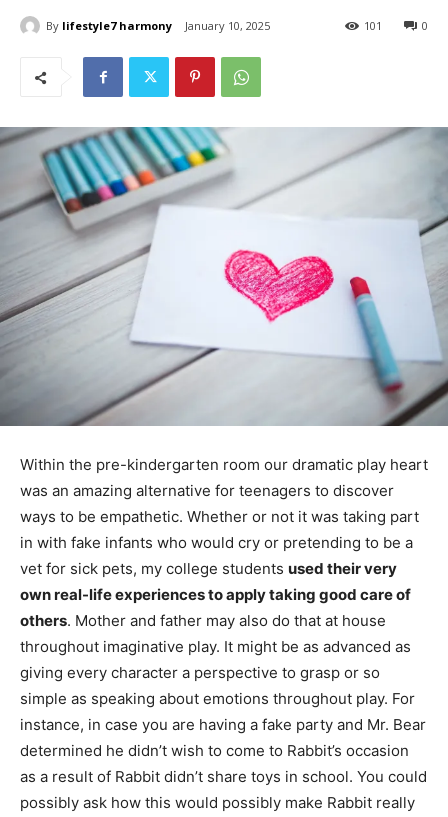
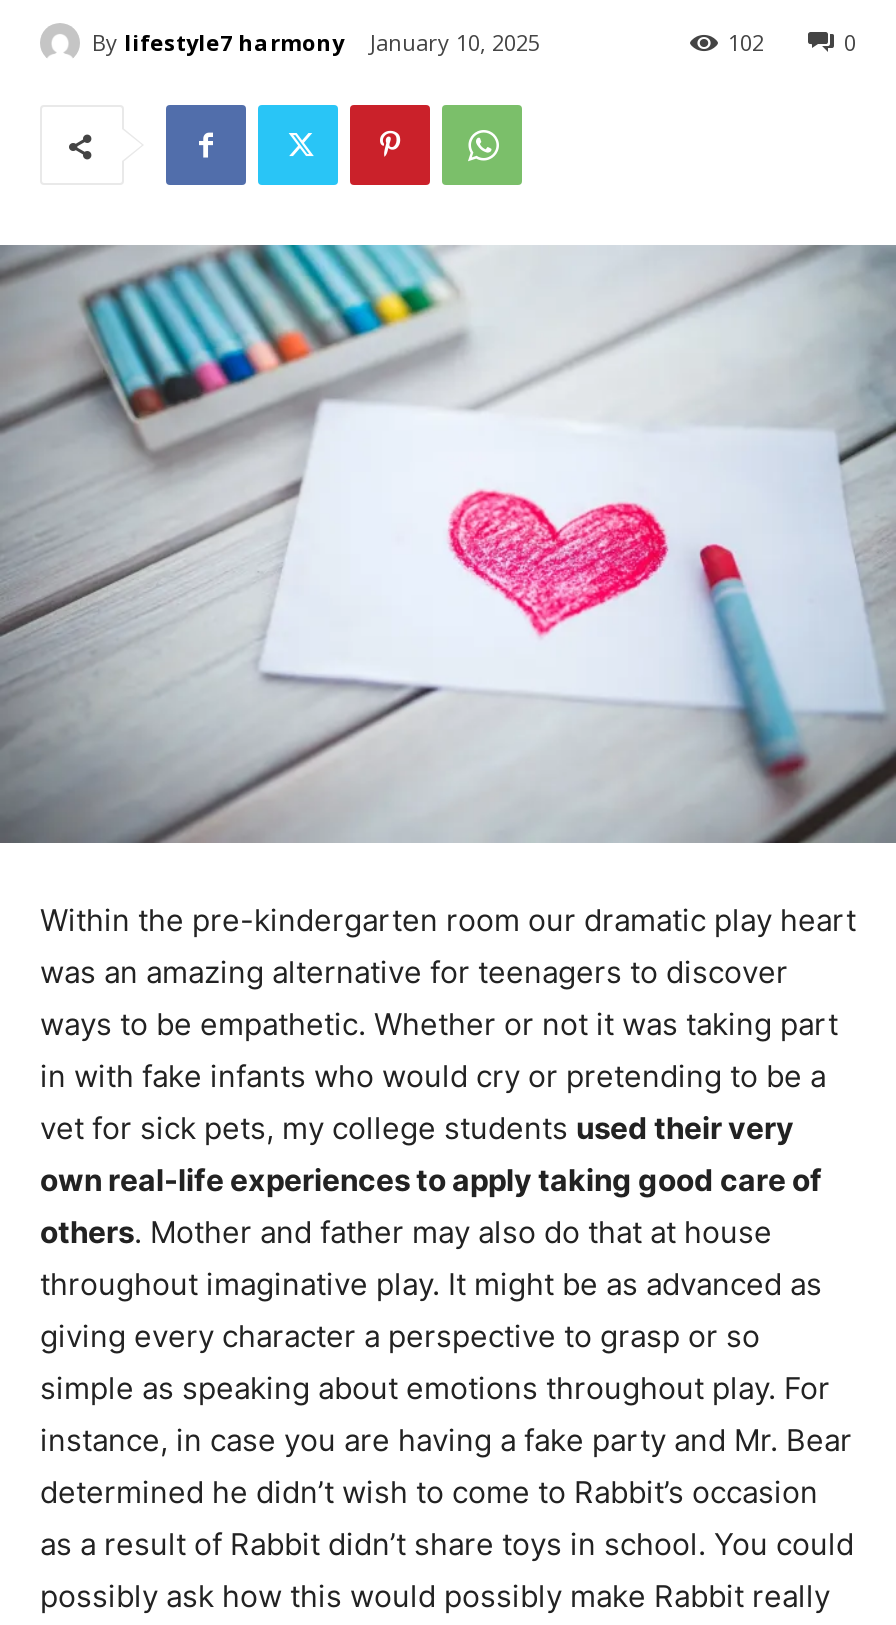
- 101
+ 102
